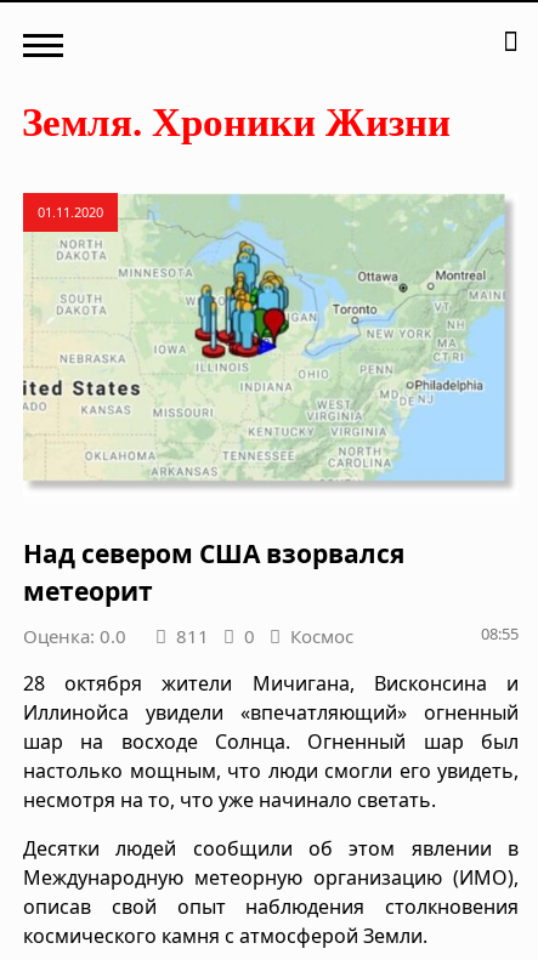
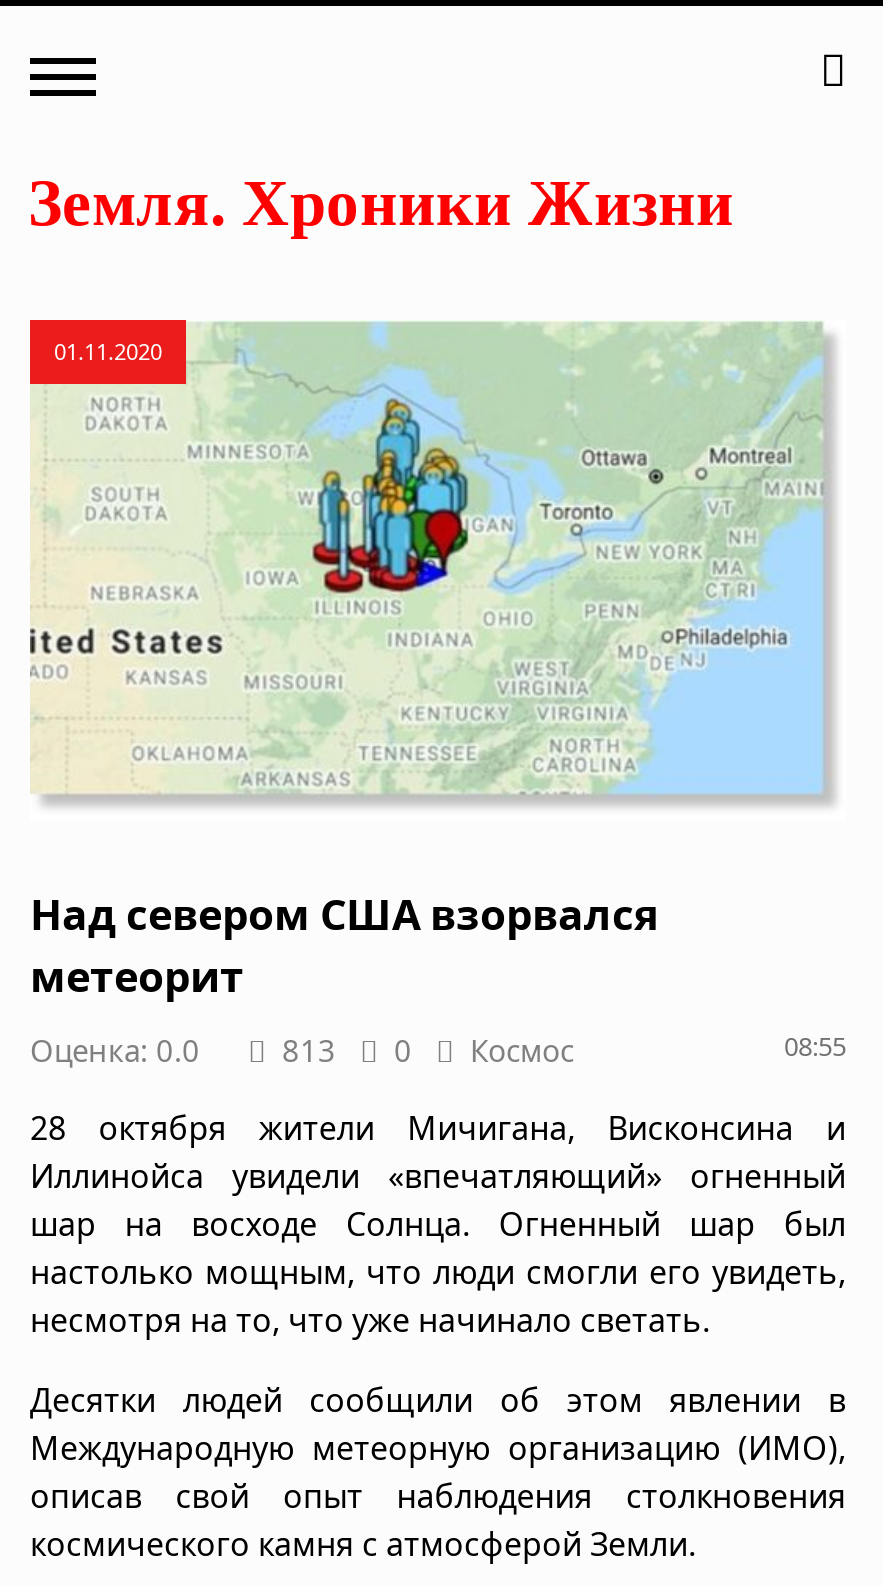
- Оценка: 0.0 811 0 Космос
+ Оценка: 0.0 813 0 Космос
